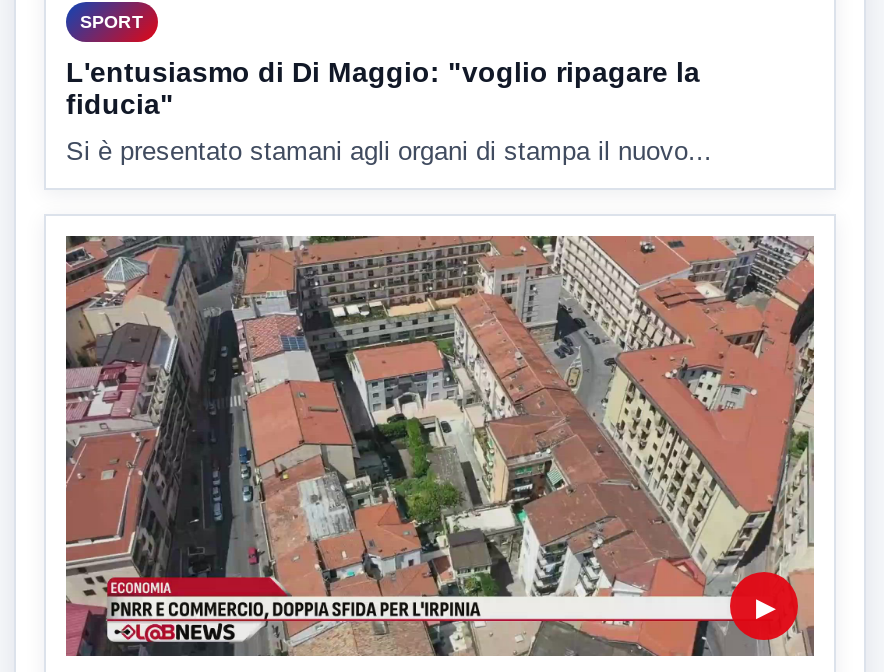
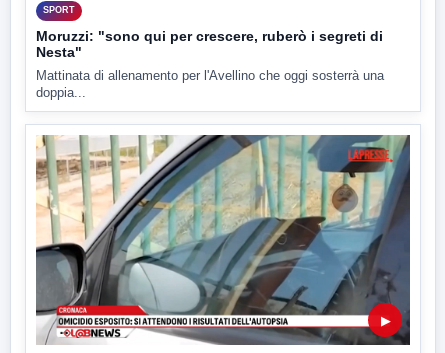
- L'entusiasmo di Di Maggio: "voglio ripagare la
- fiducia"
+ Moruzzi: "sono qui per crescere, ruberò i segreti di
+ Nesta"

- Si è presentato stamani agli organi di stampa il nuovo...
+ Mattinata di allenamento per l'Avellino che oggi sosterrà una
+ doppia...

- [image]
+ [image]
